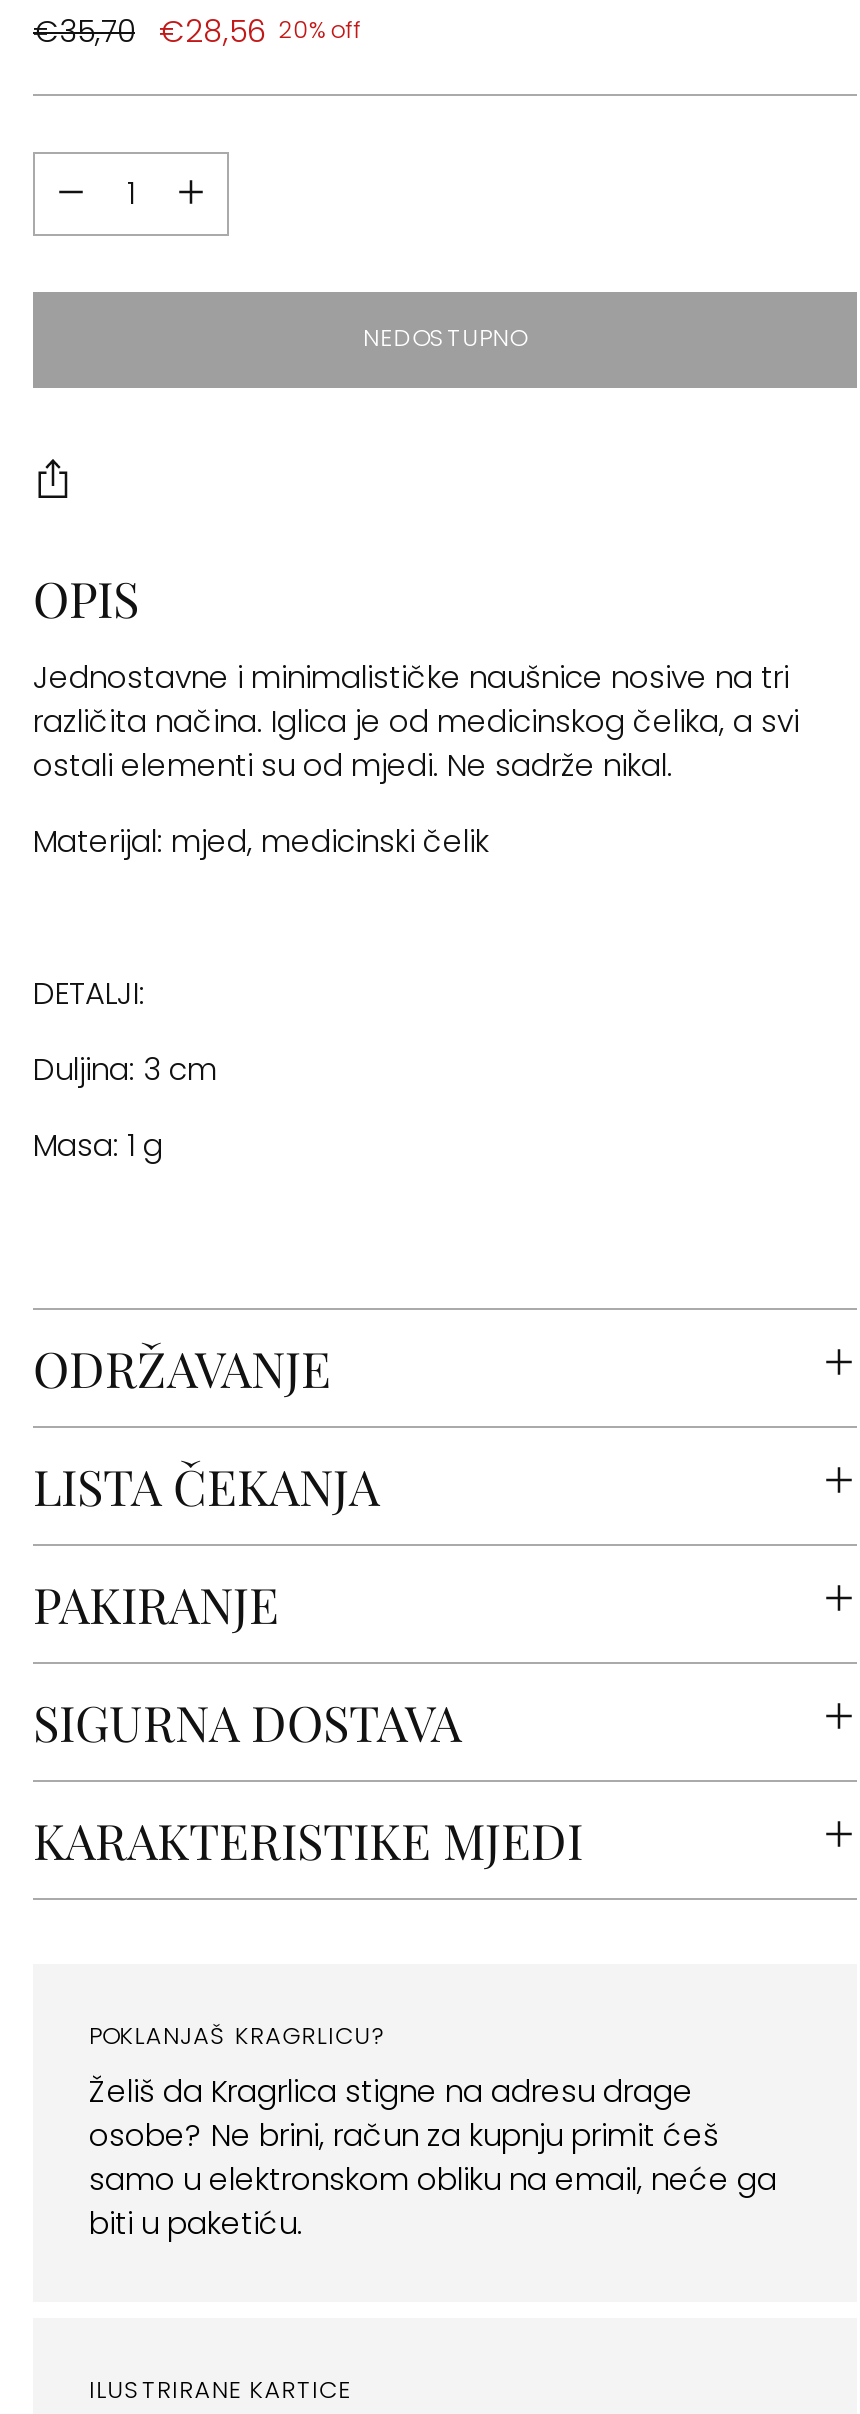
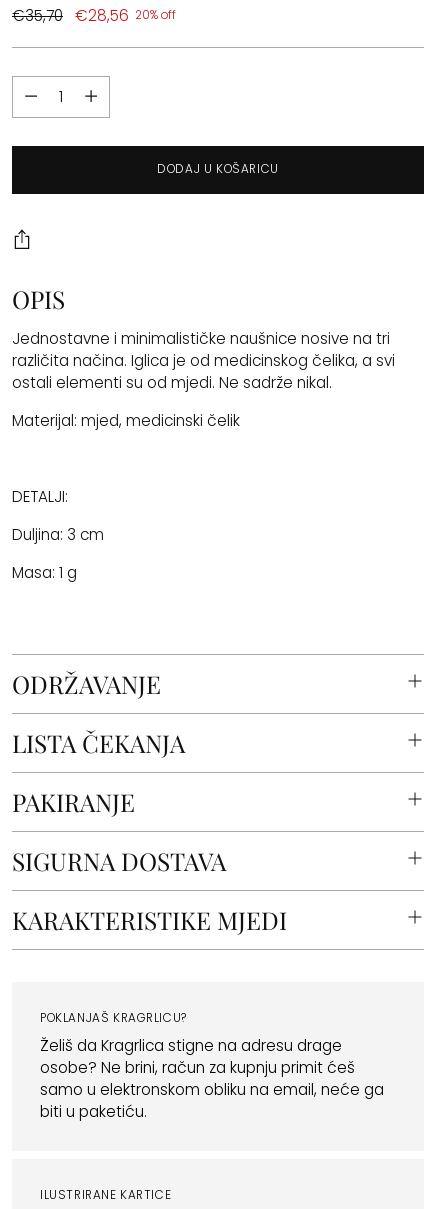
- NEDOSTUPNO
+ DODAJ U KOŠARICU
